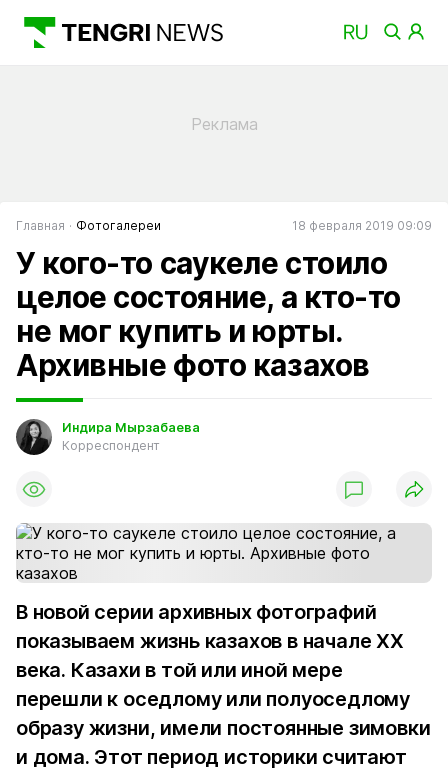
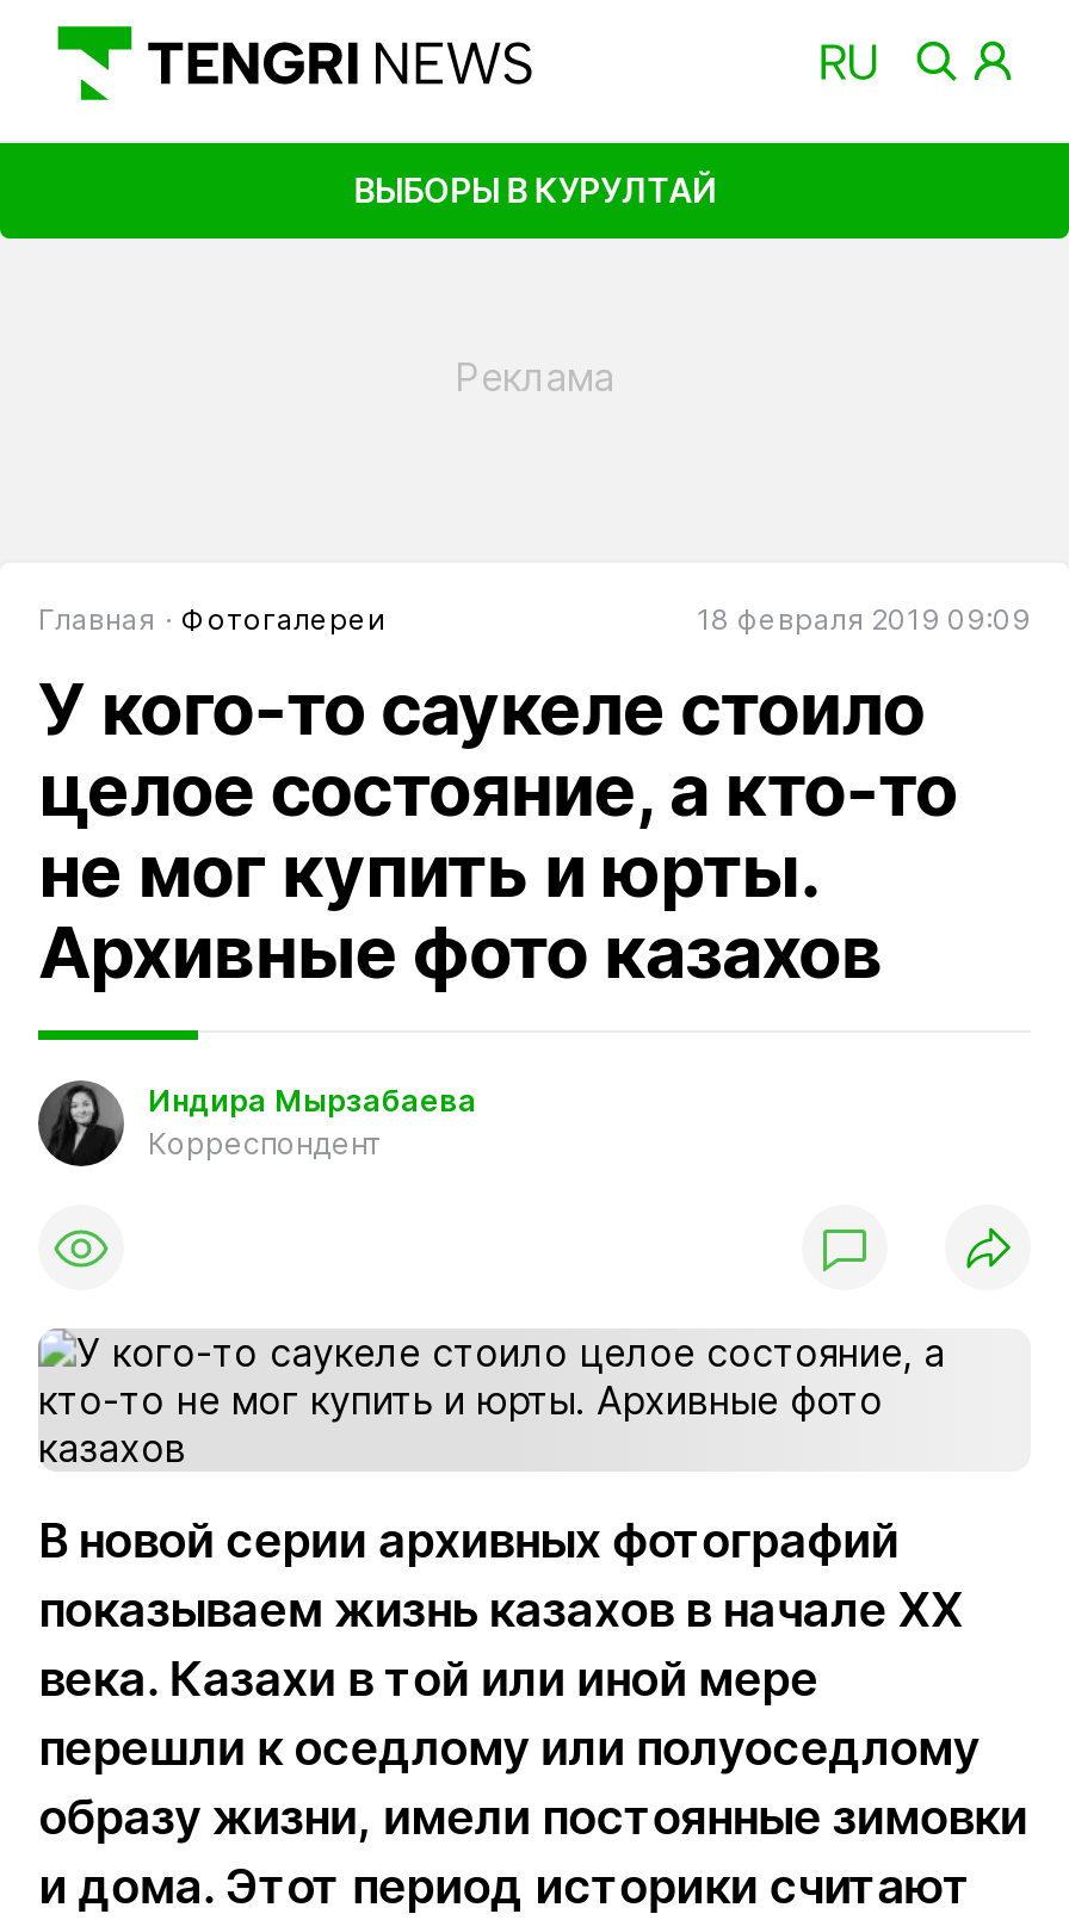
+ ВЫБОРЫ В КУРУЛТАЙ
